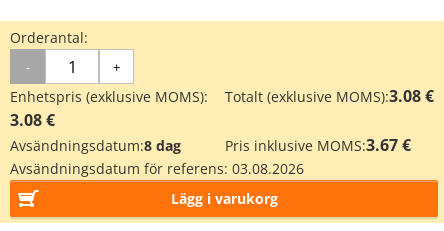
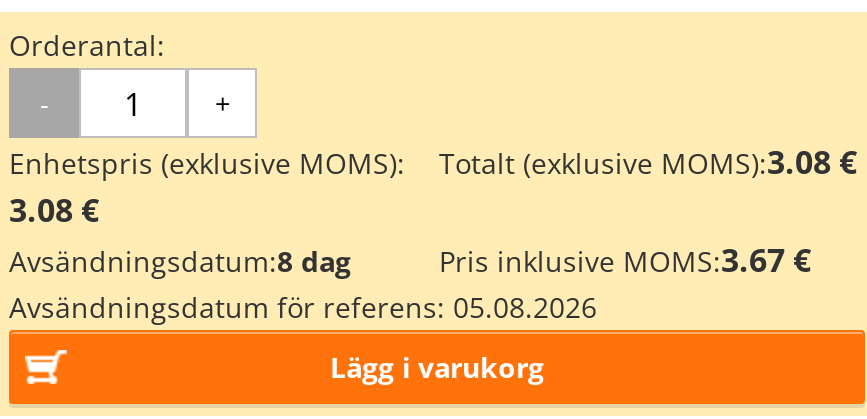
- Avsändningsdatum för referens: 03.08.2026
+ Avsändningsdatum för referens: 05.08.2026
